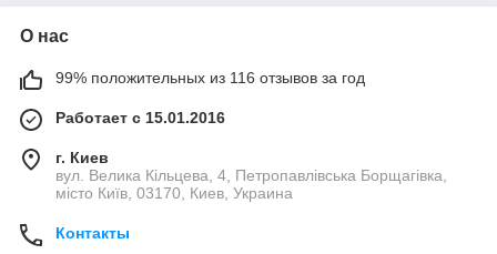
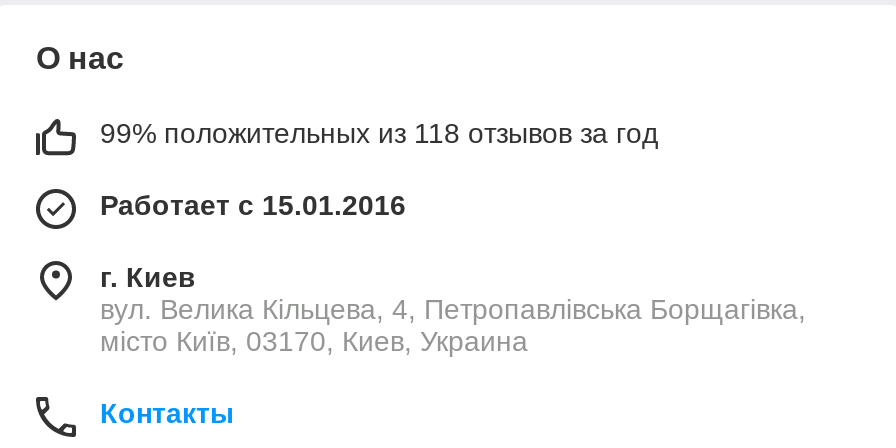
- 99% положительных из 116 отзывов за год
+ 99% положительных из 118 отзывов за год
